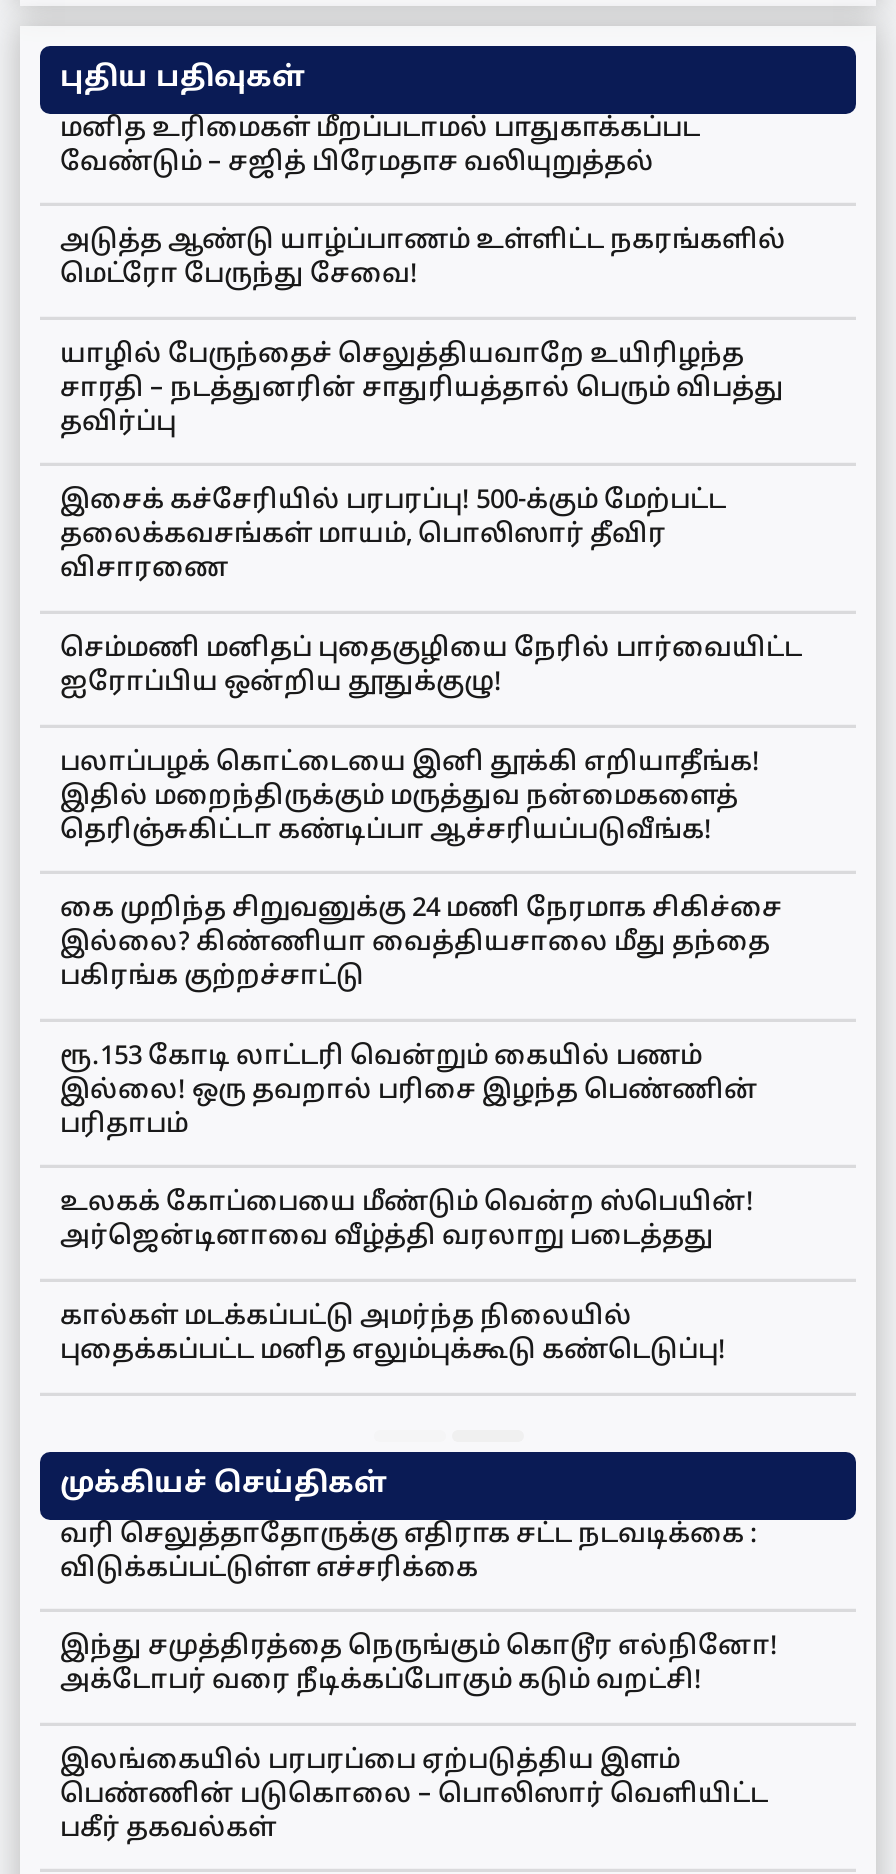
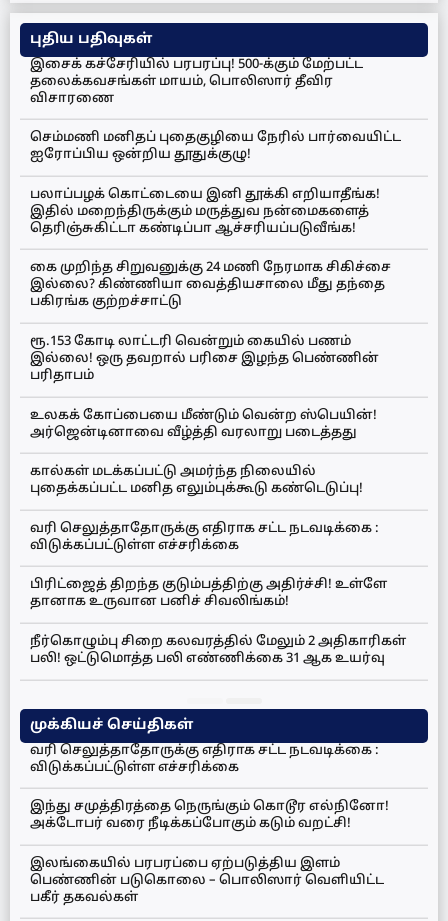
- மனித உரிமைகள் மீறப்படாமல் பாதுகாக்கப்பட
- வேண்டும் – சஜித் பிரேமதாச வலியுறுத்தல்
- அடுத்த ஆண்டு யாழ்ப்பாணம் உள்ளிட்ட நகரங்களில்
- மெட்ரோ பேருந்து சேவை!
- யாழில் பேருந்தைச் செலுத்தியவாறே உயிரிழந்த
- சாரதி – நடத்துனரின் சாதுரியத்தால் பெரும் விபத்து
- தவிர்ப்பு

moved up: இசைக் கச்சேரியில் பரபரப்பு! 500-க்கும் மேற்பட்ட | தலைக்கவசங்கள் மாயம், பொலிஸார் தீவிர | விசாரணை | ... | கால்கள் மடக்கப்பட்டு அமர்ந்த நிலையில் | புதைக்கப்பட்ட மனித எலும்புக்கூடு கண்டெடுப்பு!

+ வரி செலுத்தாதோருக்கு எதிராக சட்ட நடவடிக்கை :
+ விடுக்கப்பட்டுள்ள எச்சரிக்கை
+ பிரிட்ஜைத் திறந்த குடும்பத்திற்கு அதிர்ச்சி! உள்ளே
+ தானாக உருவான பனிச் சிவலிங்கம்!
+ நீர்கொழும்பு சிறை கலவரத்தில் மேலும் 2 அதிகாரிகள்
+ பலி! ஒட்டுமொத்த பலி எண்ணிக்கை 31 ஆக உயர்வு
